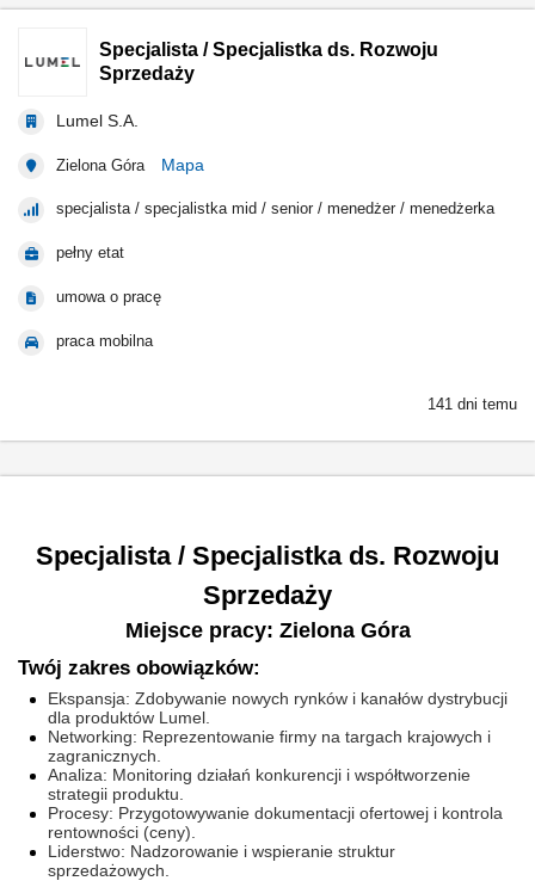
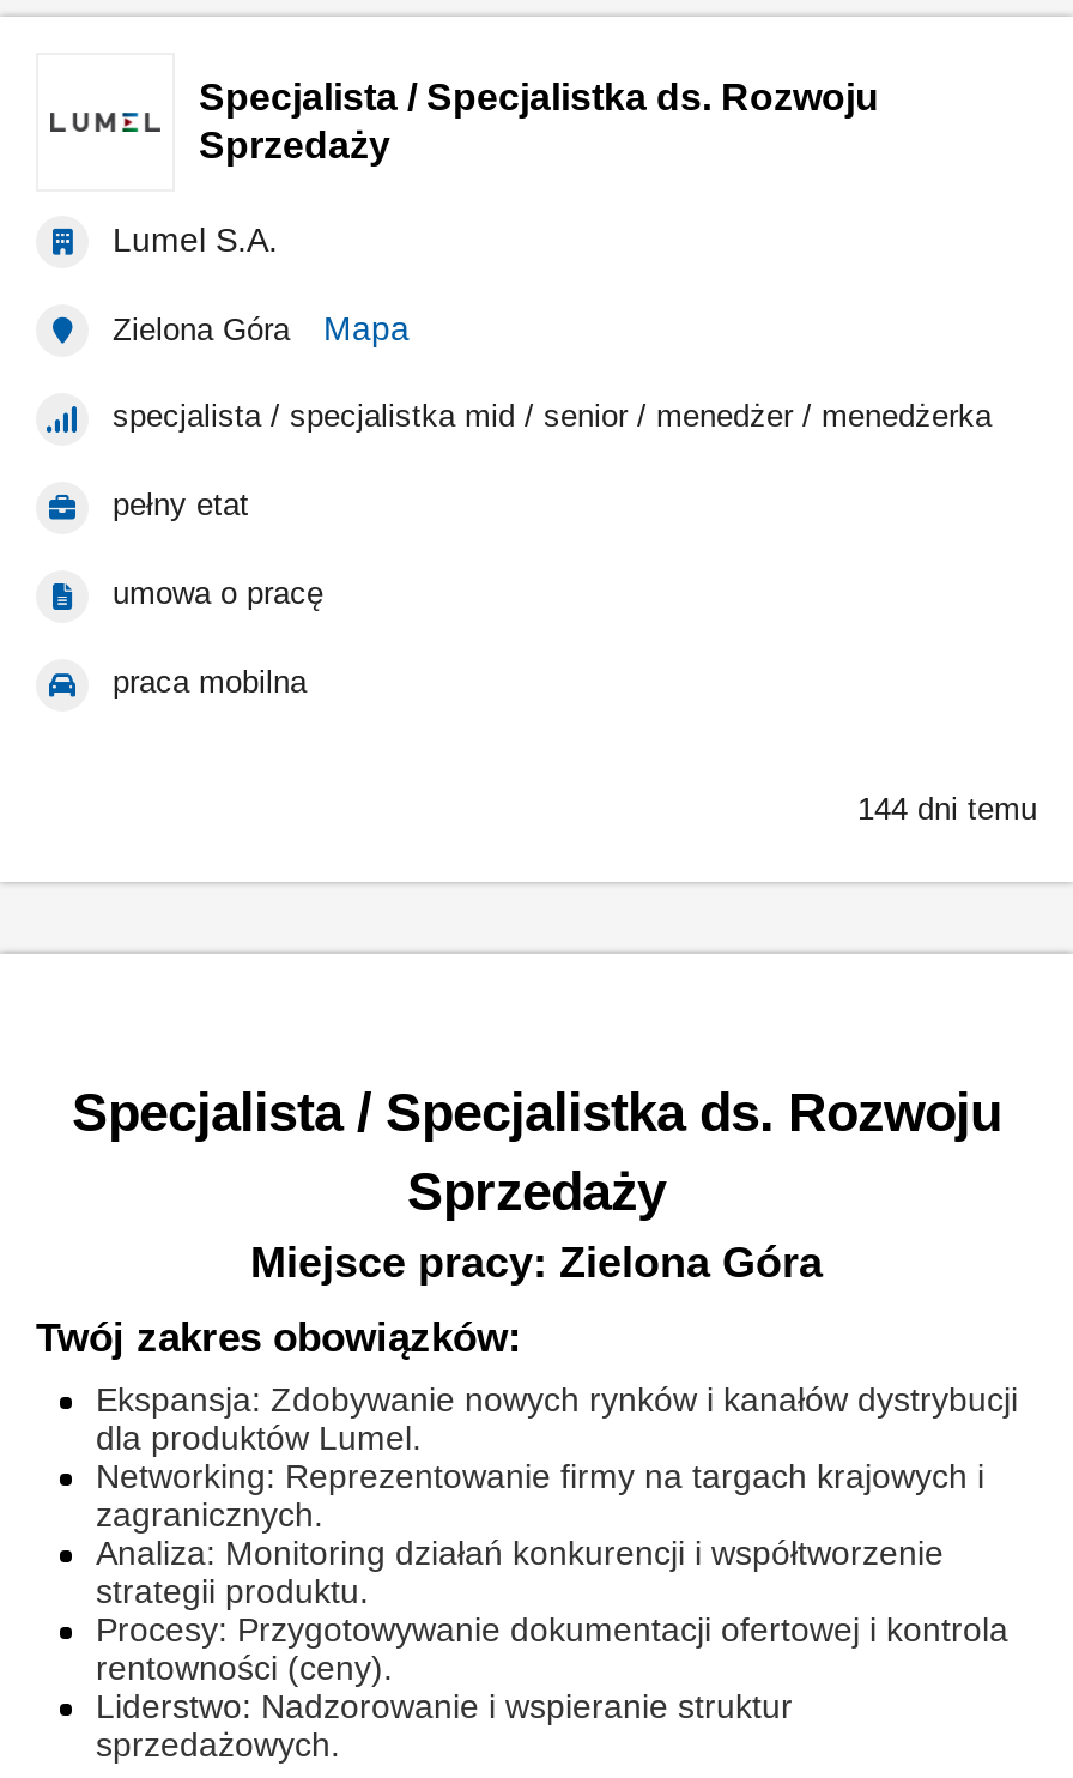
- 141 dni temu
+ 144 dni temu
